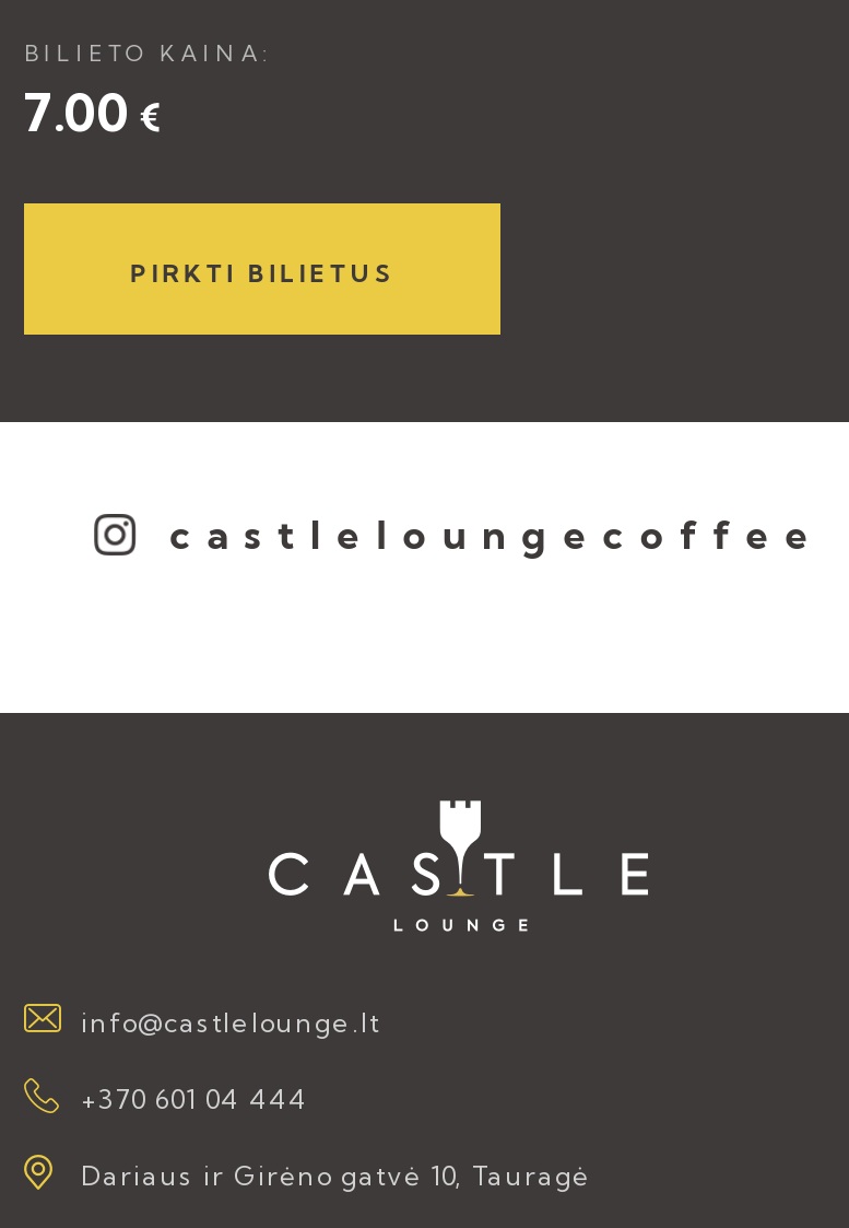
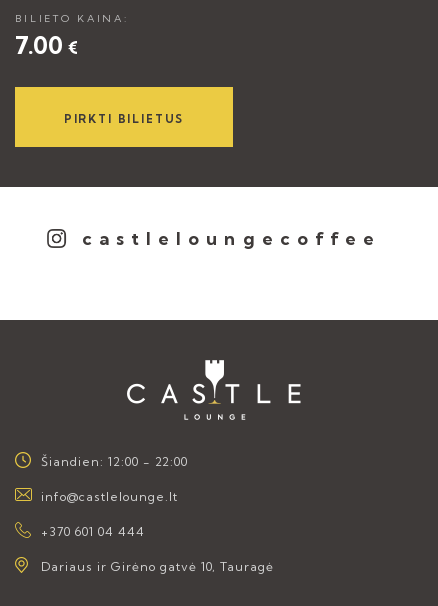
+ Šiandien: 12:00 - 22:00
